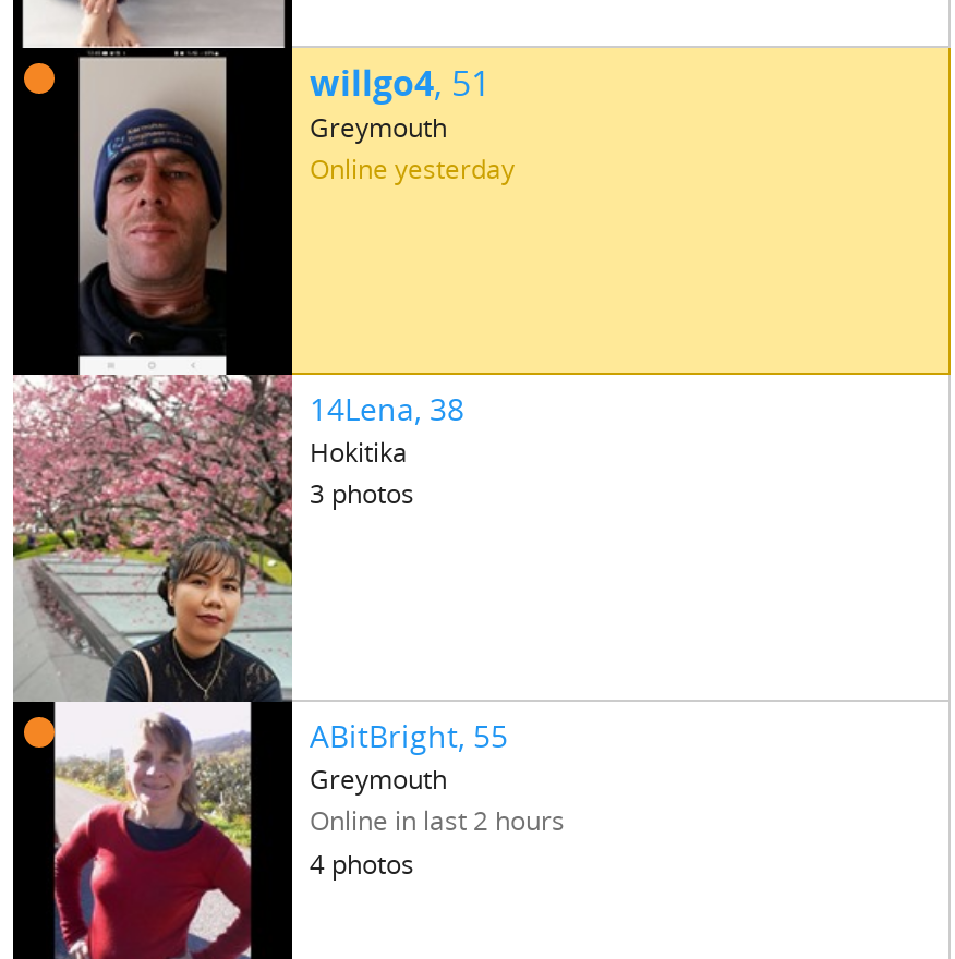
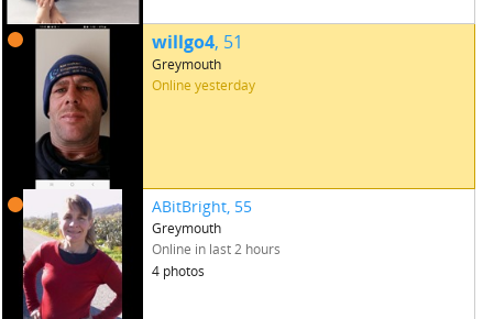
- [image]
- 14Lena, 38
- Hokitika
- 3 photos
